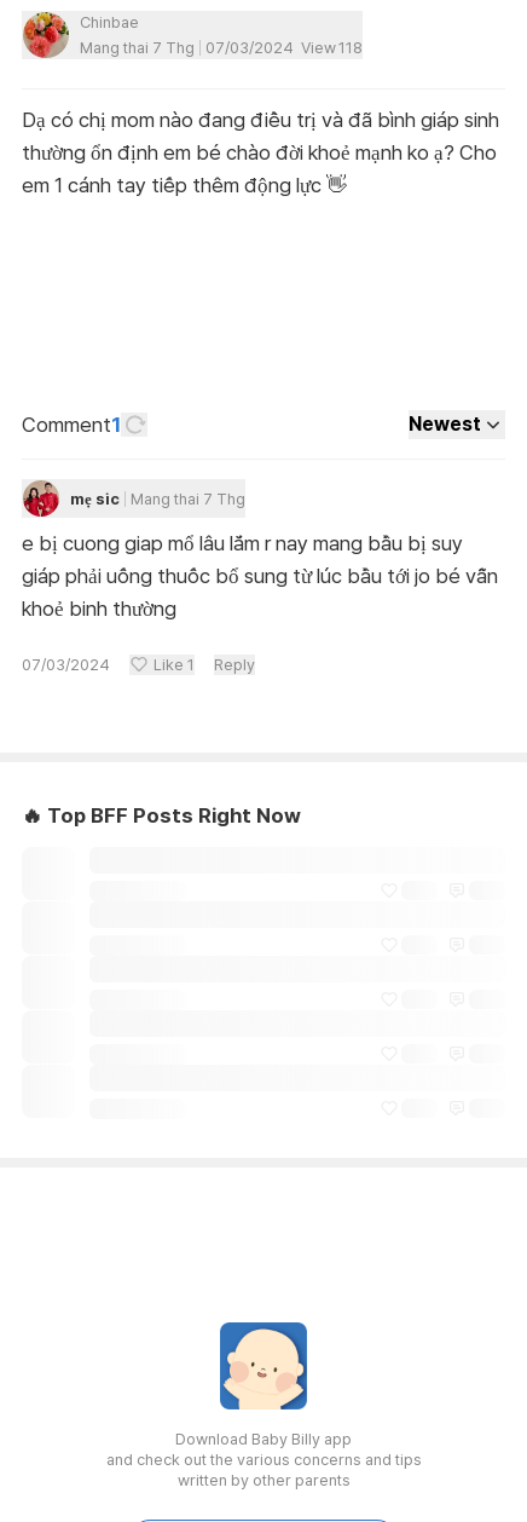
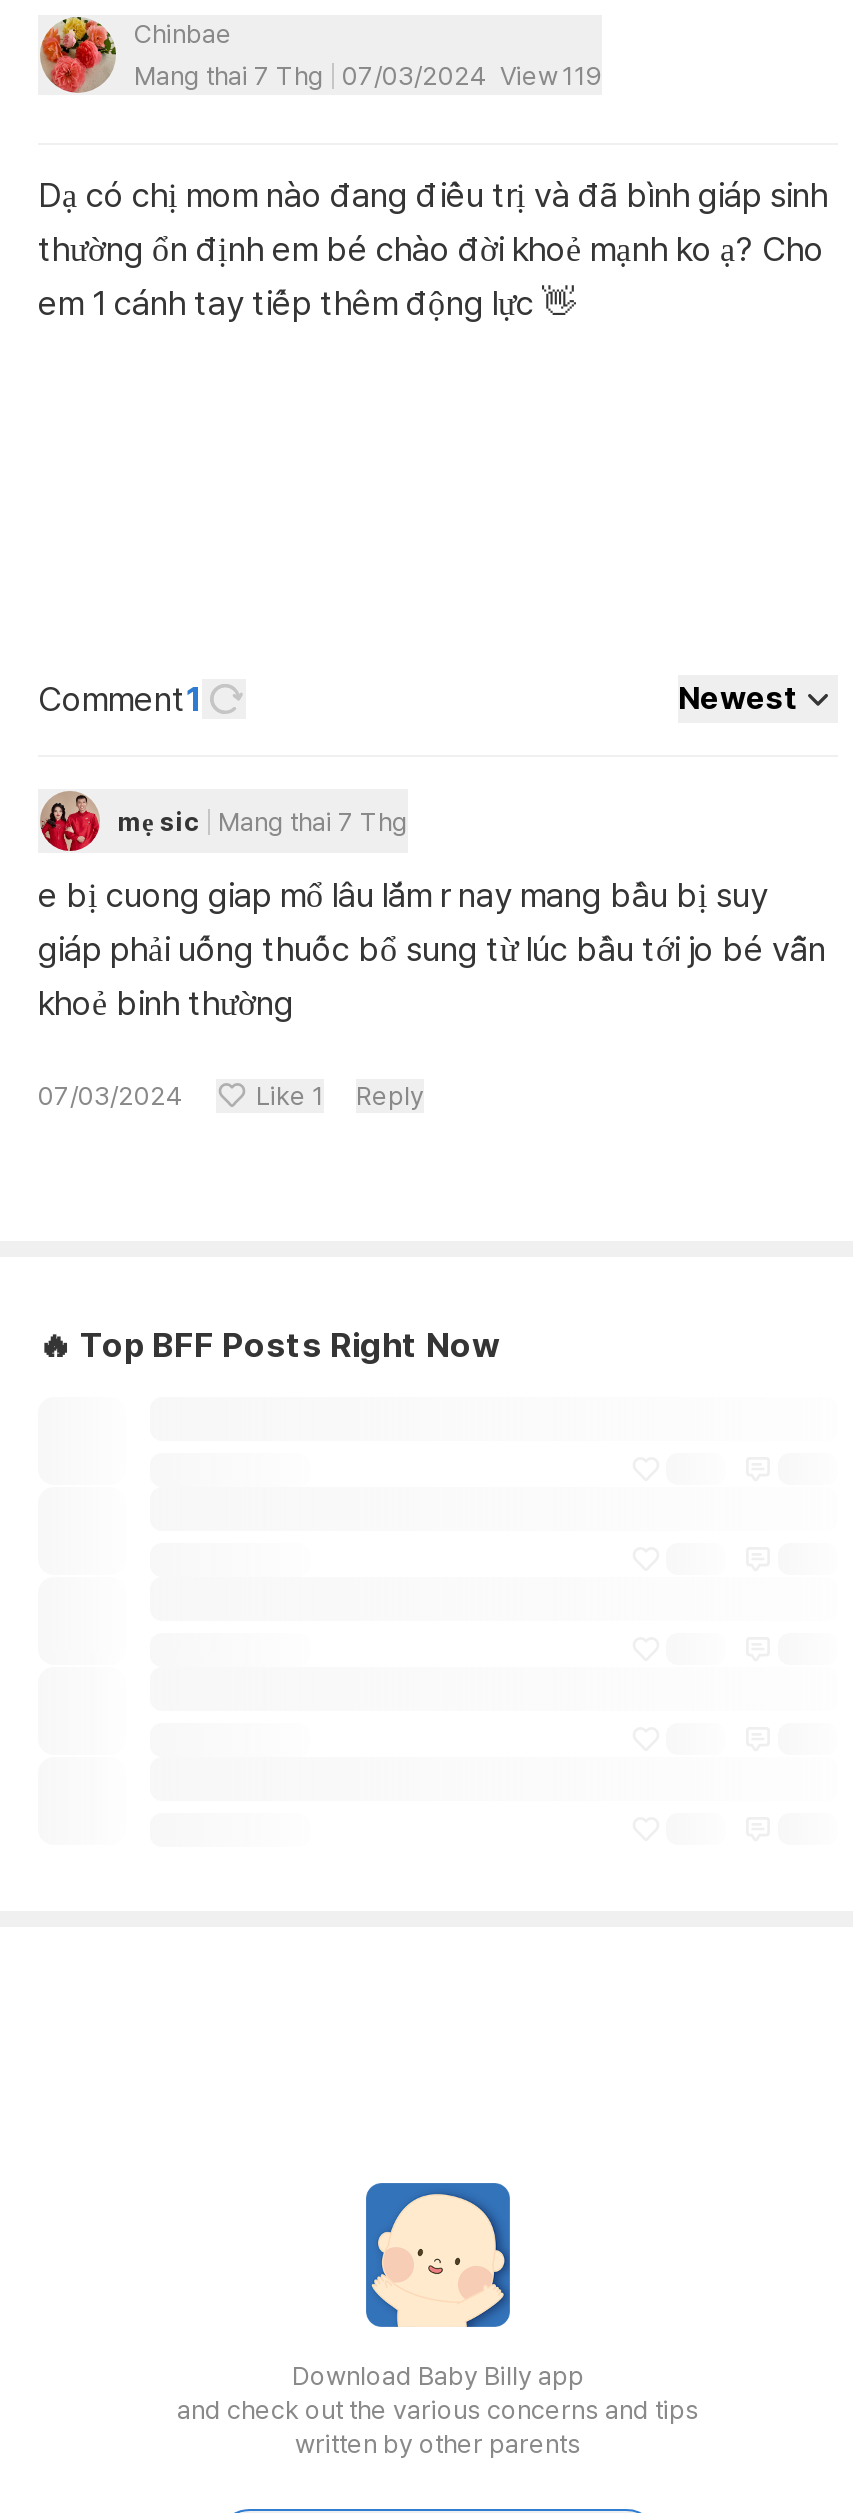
- Mang thai 7 Thg 07/03/2024 View 118
+ Mang thai 7 Thg 07/03/2024 View 119
